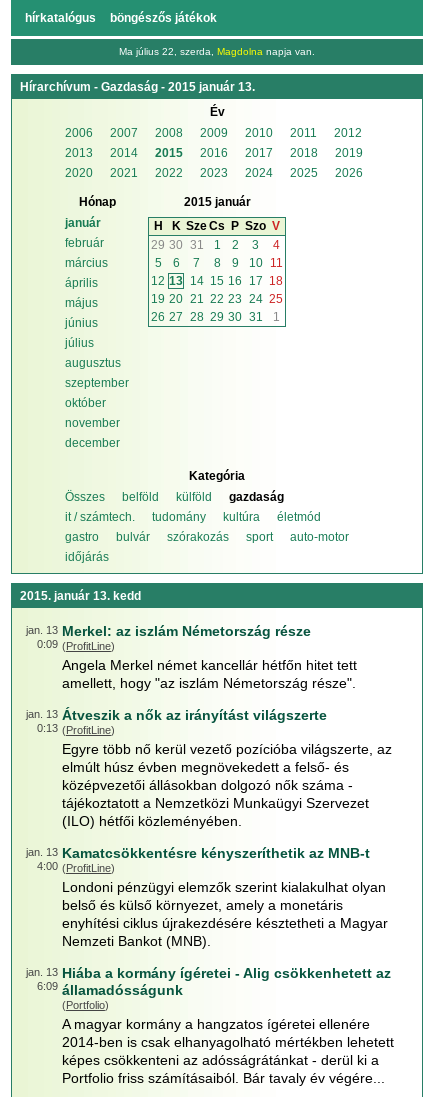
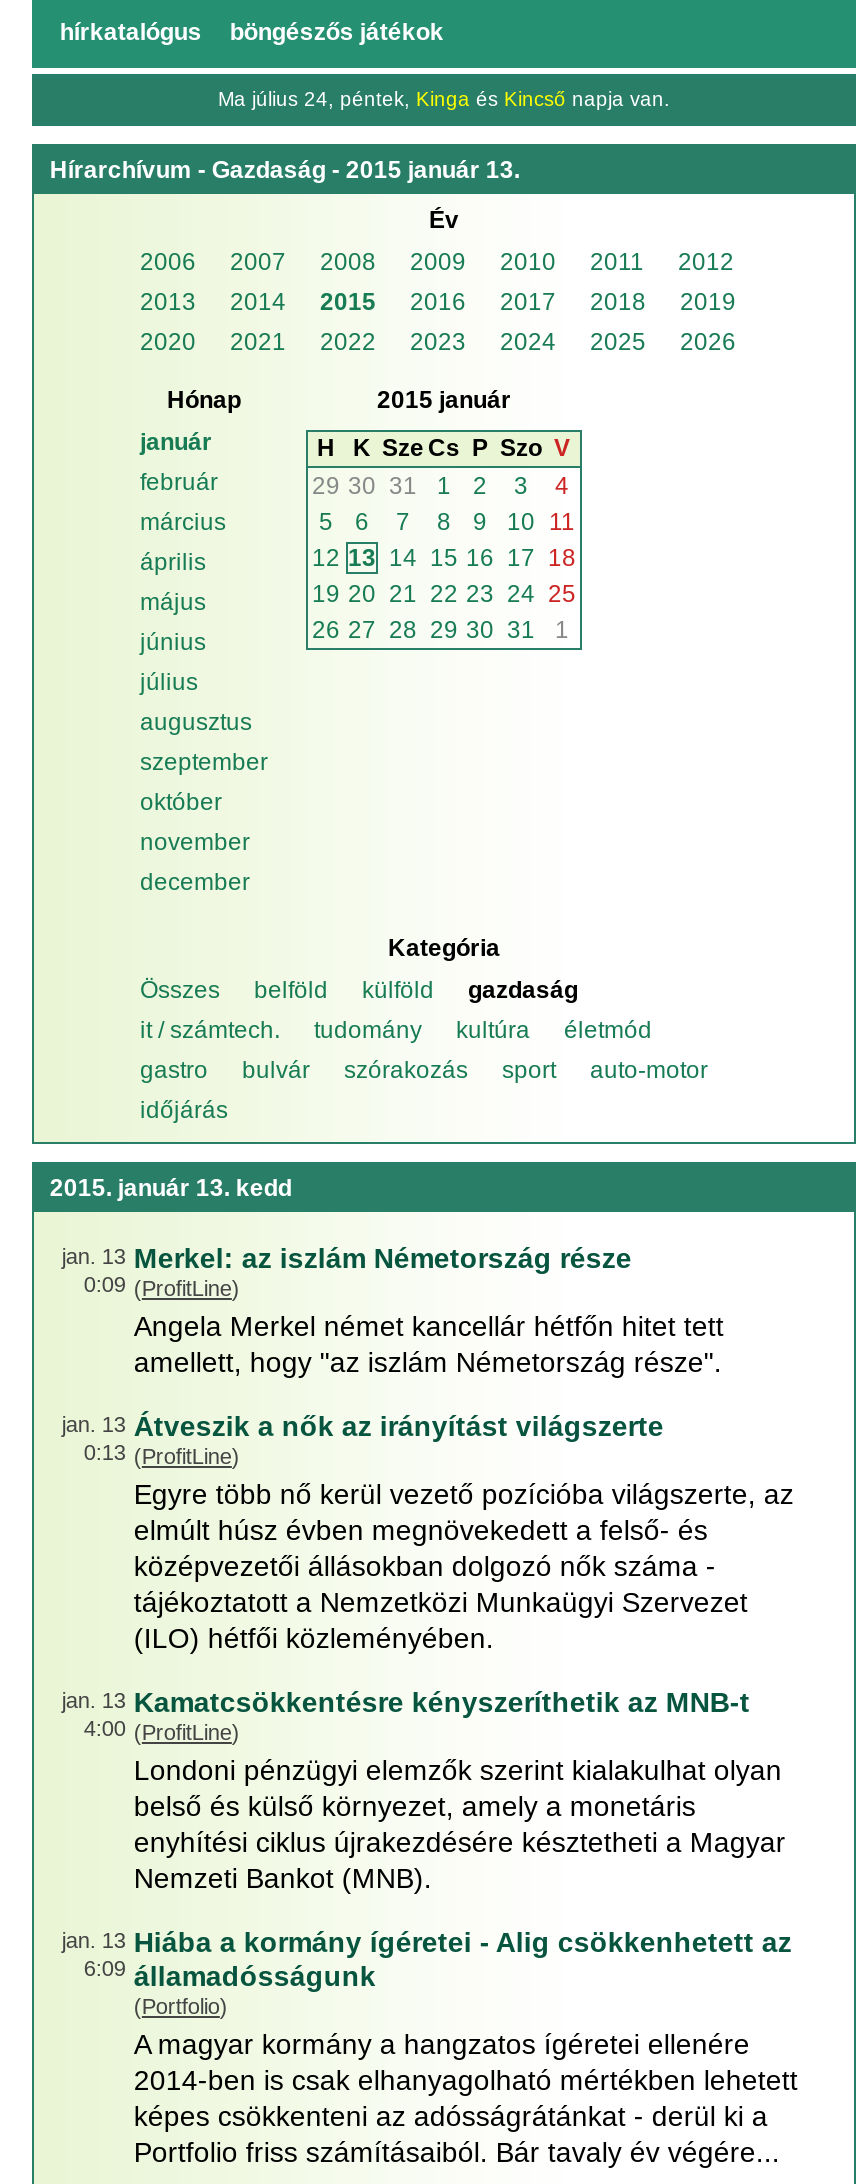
- Ma július 22, szerda, Magdolna napja van.
+ Ma július 24, péntek, Kinga és Kincső napja van.
